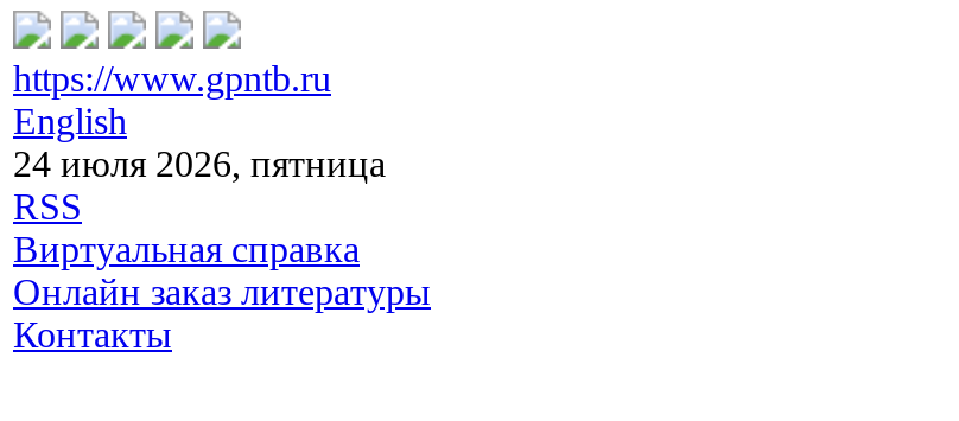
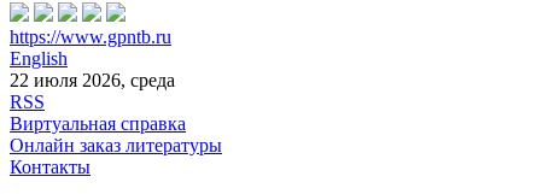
- 24 июля 2026, пятница
+ 22 июля 2026, среда
